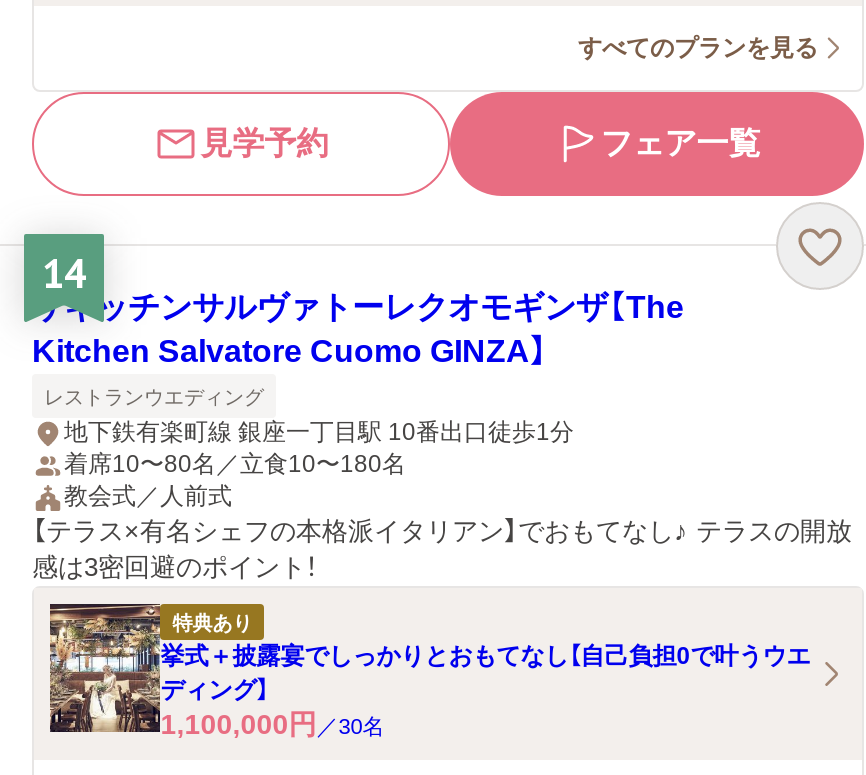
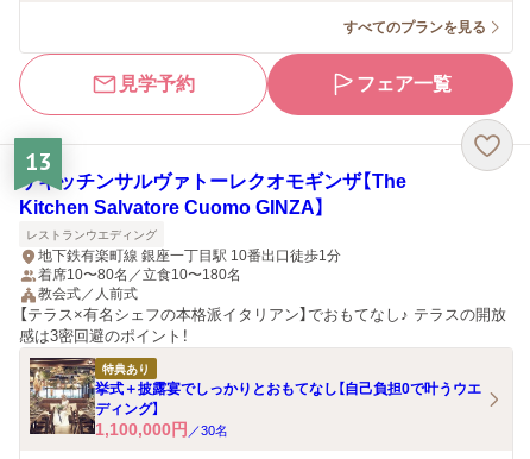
- 14
+ 13
